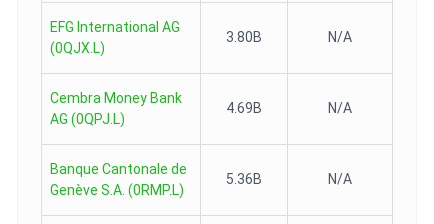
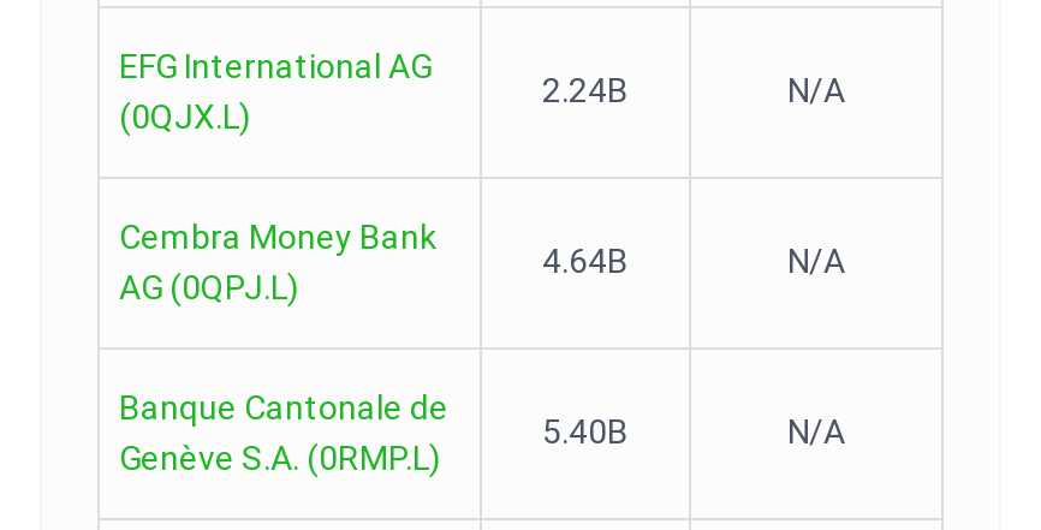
- 3.80B
+ 2.24B

- 4.69B
+ 4.64B

- 5.36B
+ 5.40B
